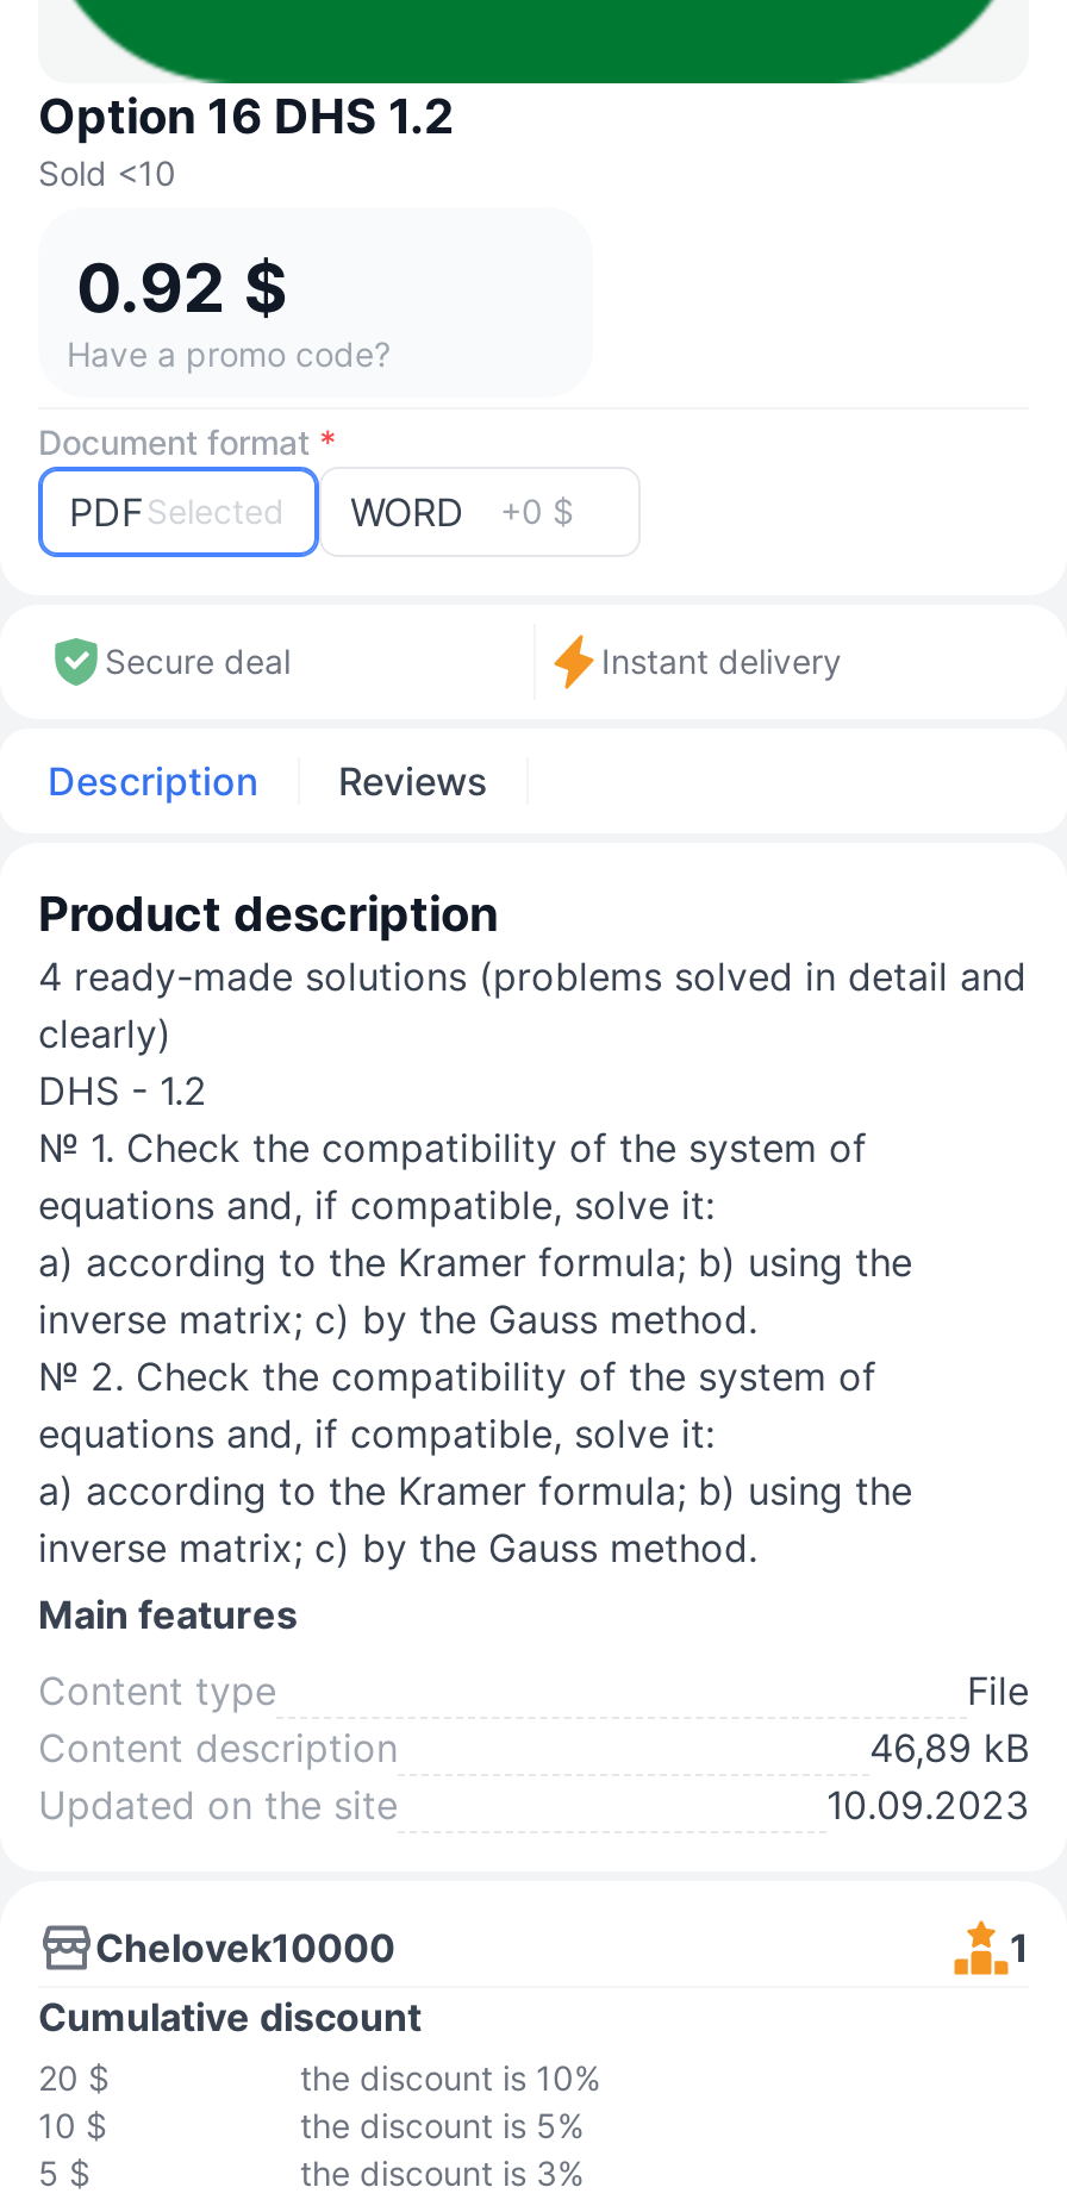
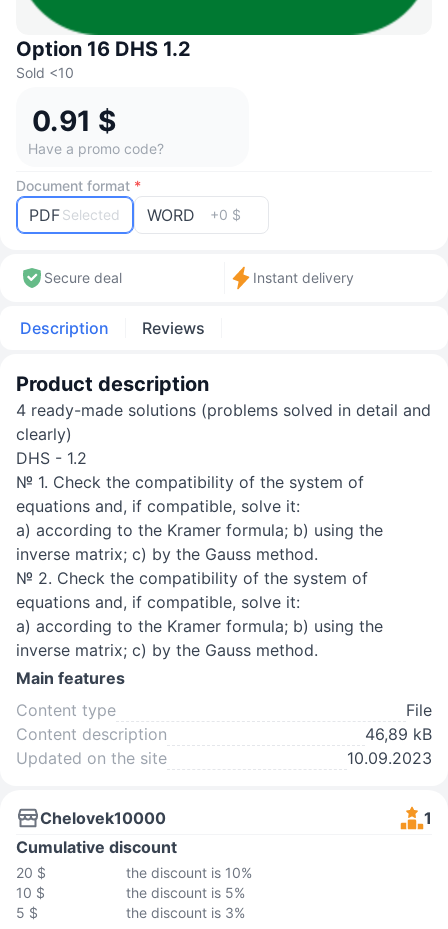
- 0.92 $
+ 0.91 $
